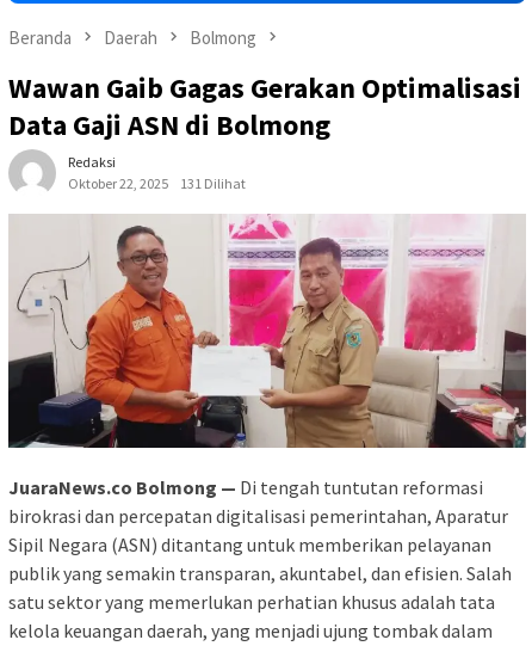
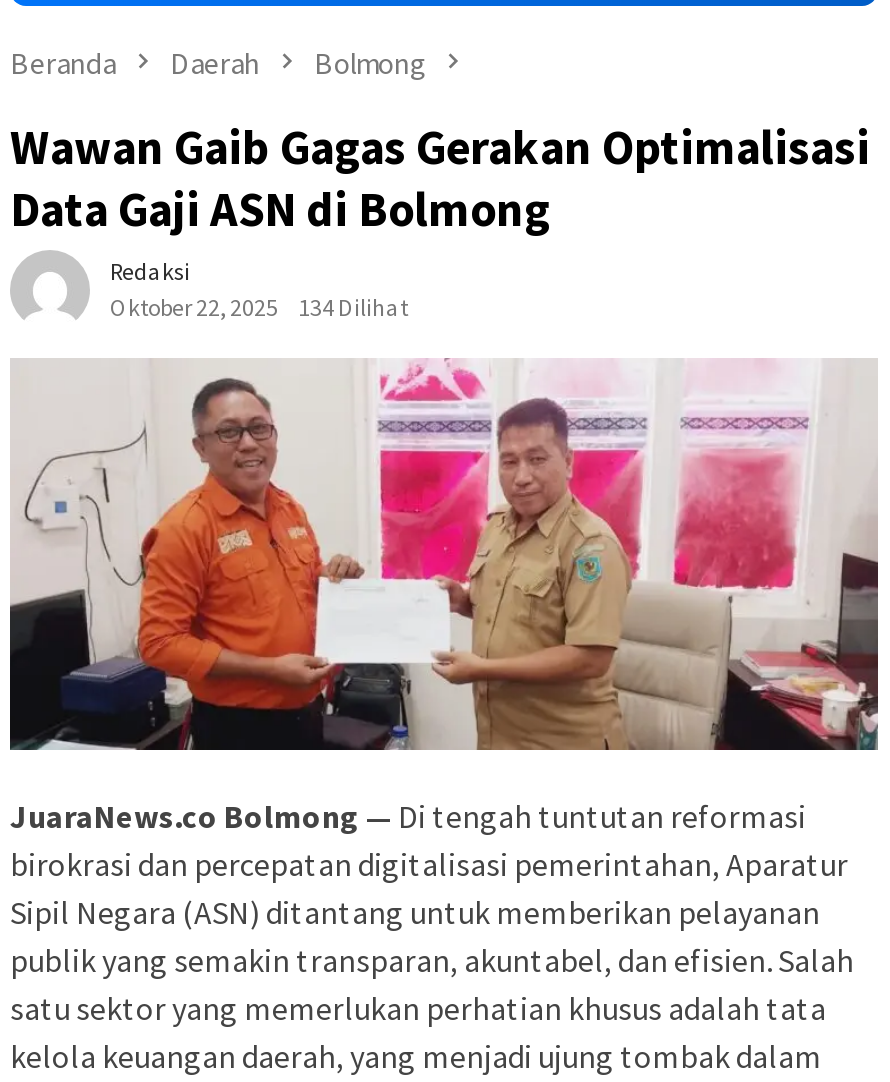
- Oktober 22, 2025 131 Dilihat
+ Oktober 22, 2025 134 Dilihat
